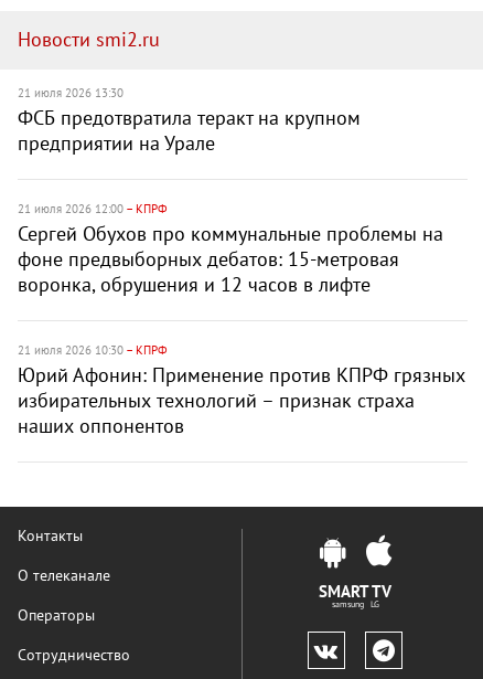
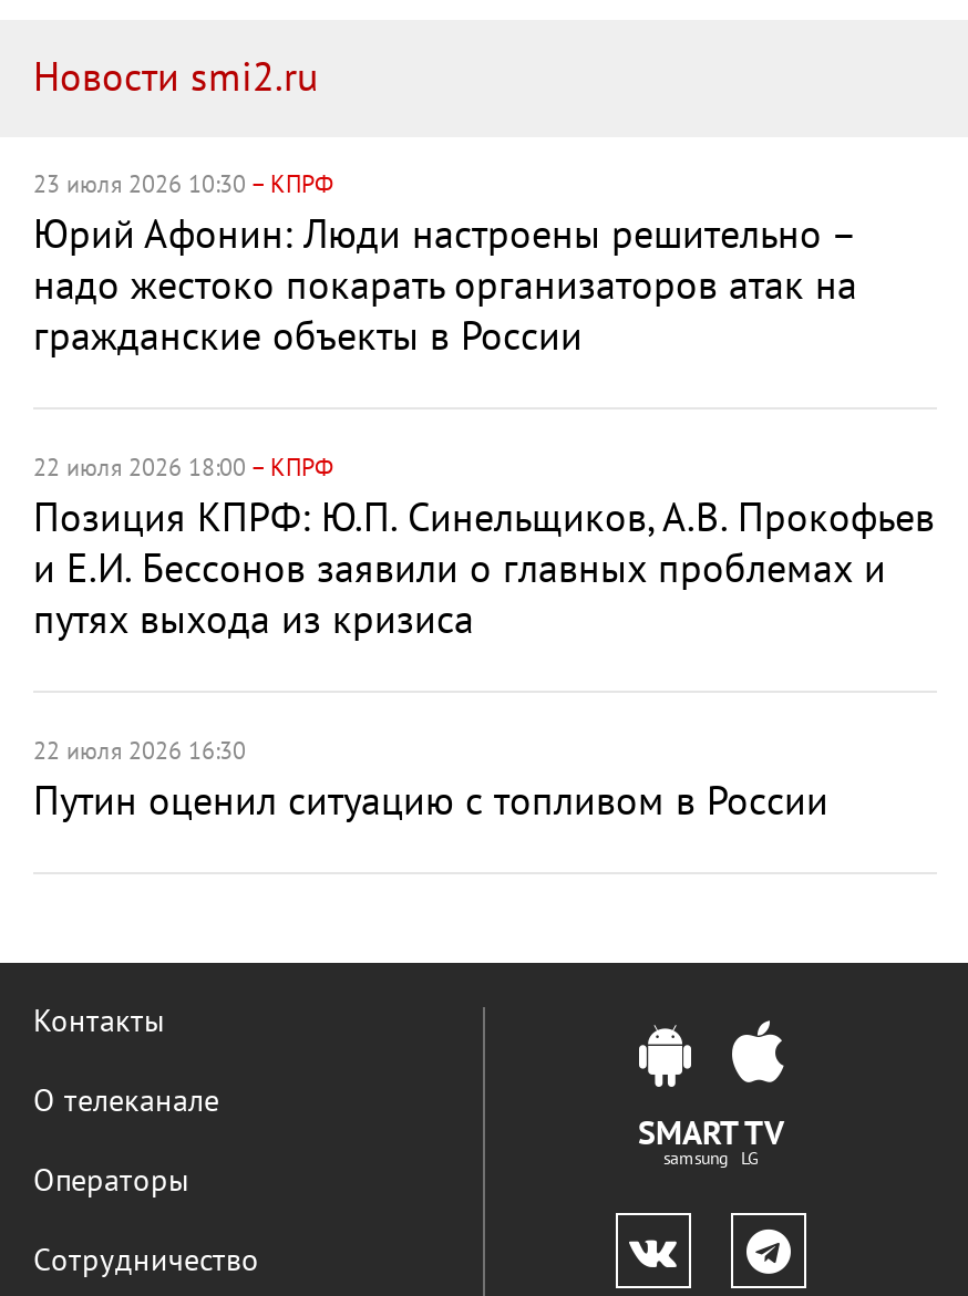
- 21 июля 2026 13:30
- ФСБ предотвратила теракт на крупном
- предприятии на Урале
+ 23 июля 2026 10:30 – КПРФ
+ Юрий Афонин: Люди настроены решительно –
+ надо жестоко покарать организаторов атак на
+ гражданские объекты в России

- 21 июля 2026 12:00 – КПРФ
- Сергей Обухов про коммунальные проблемы на
- фоне предвыборных дебатов: 15-метровая
- воронка, обрушения и 12 часов в лифте
+ 22 июля 2026 18:00 – КПРФ
+ Позиция КПРФ: Ю.П. Синельщиков, А.В. Прокофьев
+ и Е.И. Бессонов заявили о главных проблемах и
+ путях выхода из кризиса

- 21 июля 2026 10:30 – КПРФ
- Юрий Афонин: Применение против КПРФ грязных
- избирательных технологий – признак страха
- наших оппонентов
+ 22 июля 2026 16:30
+ Путин оценил ситуацию с топливом в России
